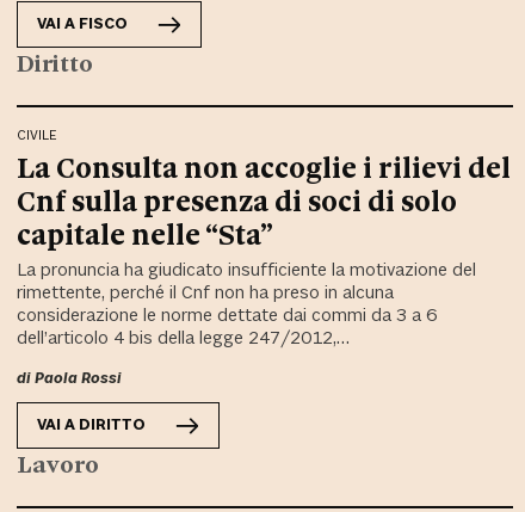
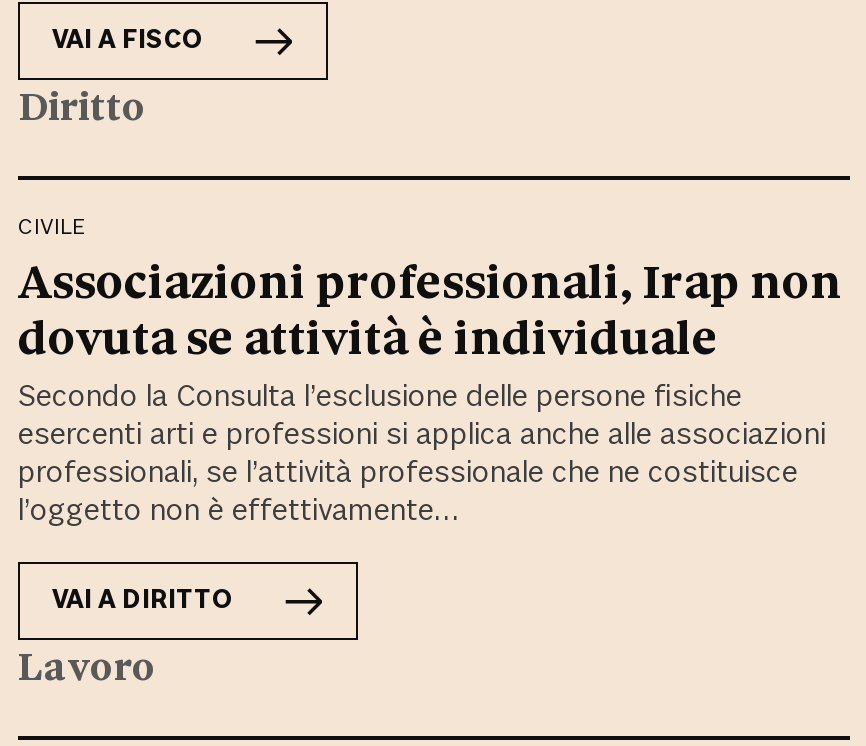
- La Consulta non accoglie i rilievi del
- Cnf sulla presenza di soci di solo
- capitale nelle “Sta”
- La pronuncia ha giudicato insufficiente la motivazione del
- rimettente, perché il Cnf non ha preso in alcuna
- considerazione le norme dettate dai commi da 3 a 6
- dell’articolo 4 bis della legge 247/2012,…
- di Paola Rossi
+ Associazioni professionali, Irap non
+ dovuta se attività è individuale
+ Secondo la Consulta l’esclusione delle persone fisiche
+ esercenti arti e professioni si applica anche alle associazioni
+ professionali, se l’attività professionale che ne costituisce
+ l’oggetto non è effettivamente…
